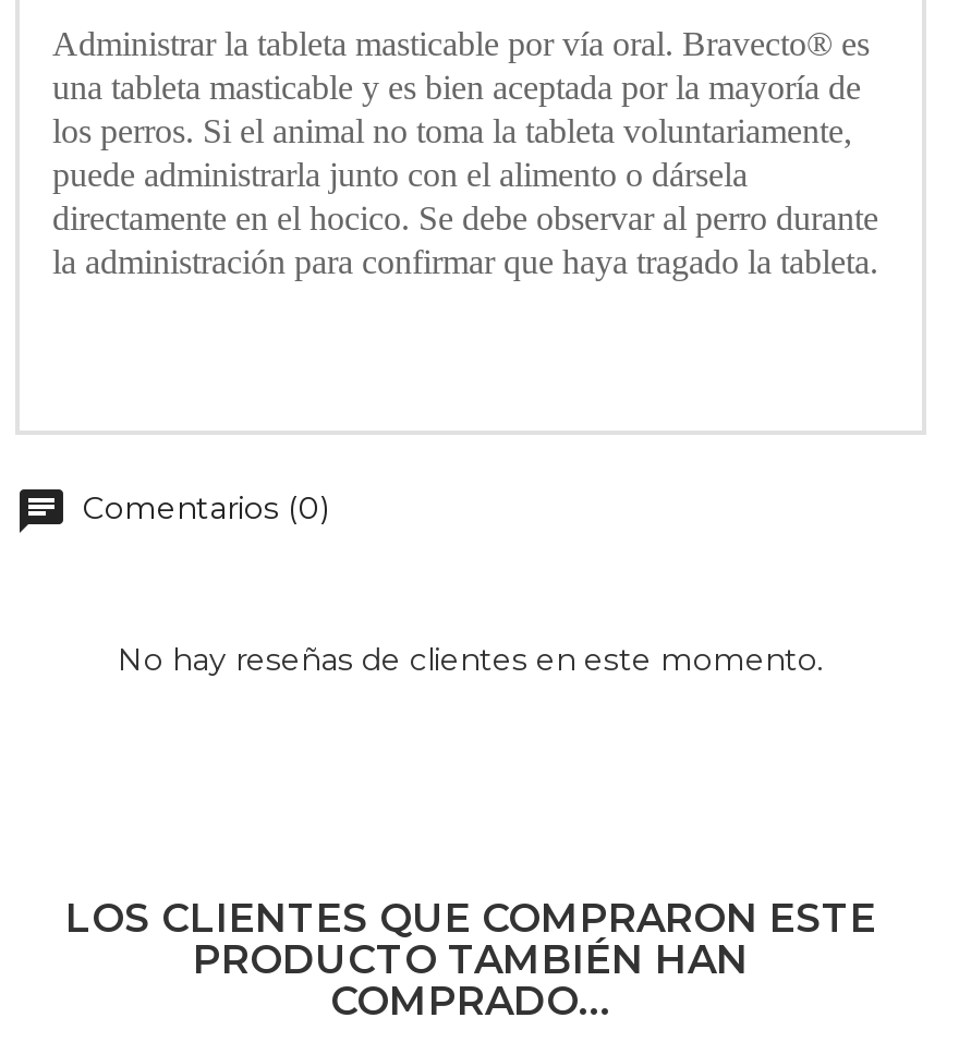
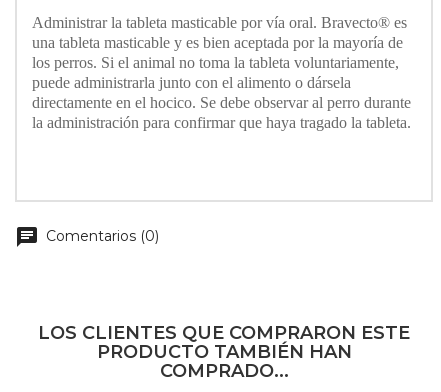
- No hay reseñas de clientes en este momento.
